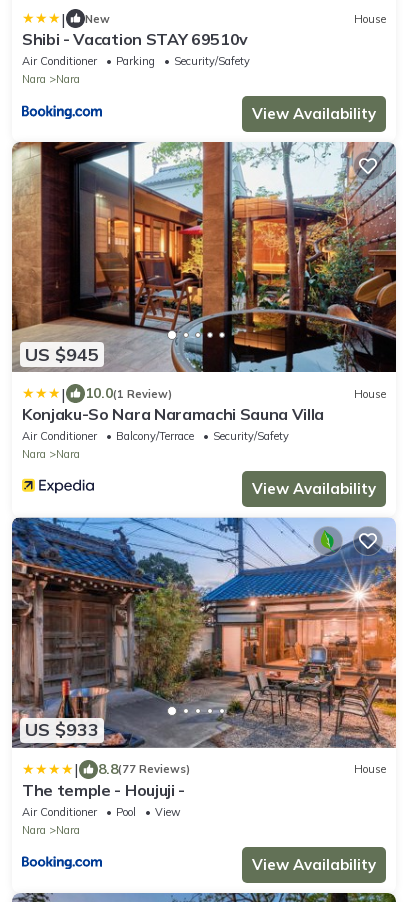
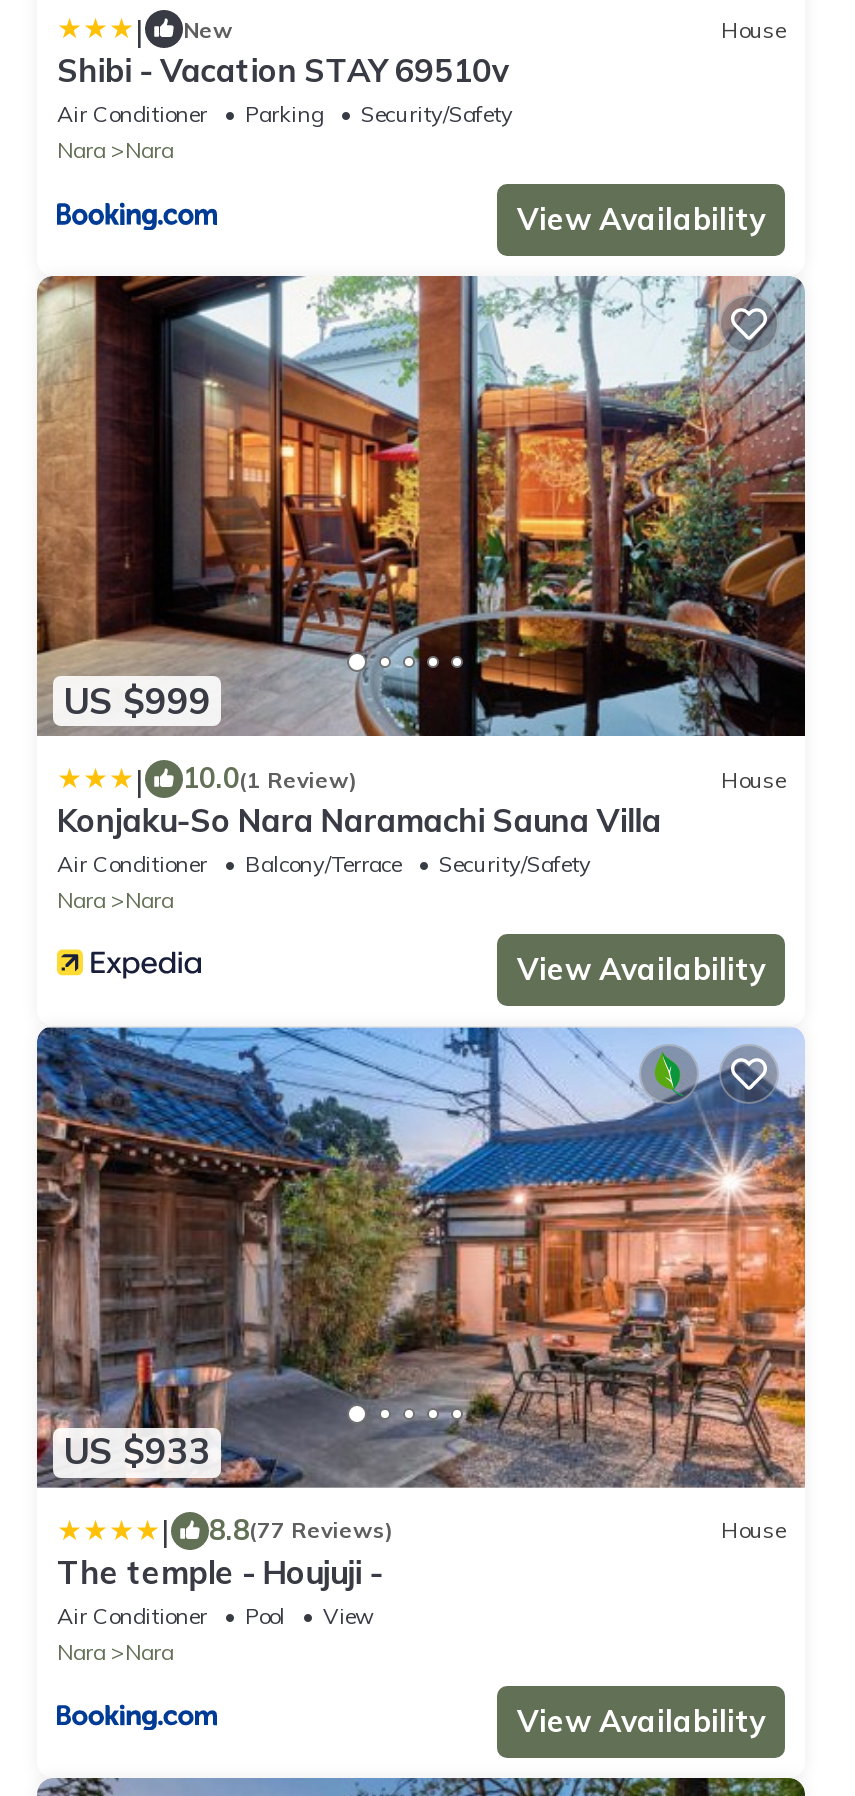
- US $945
+ US $999
